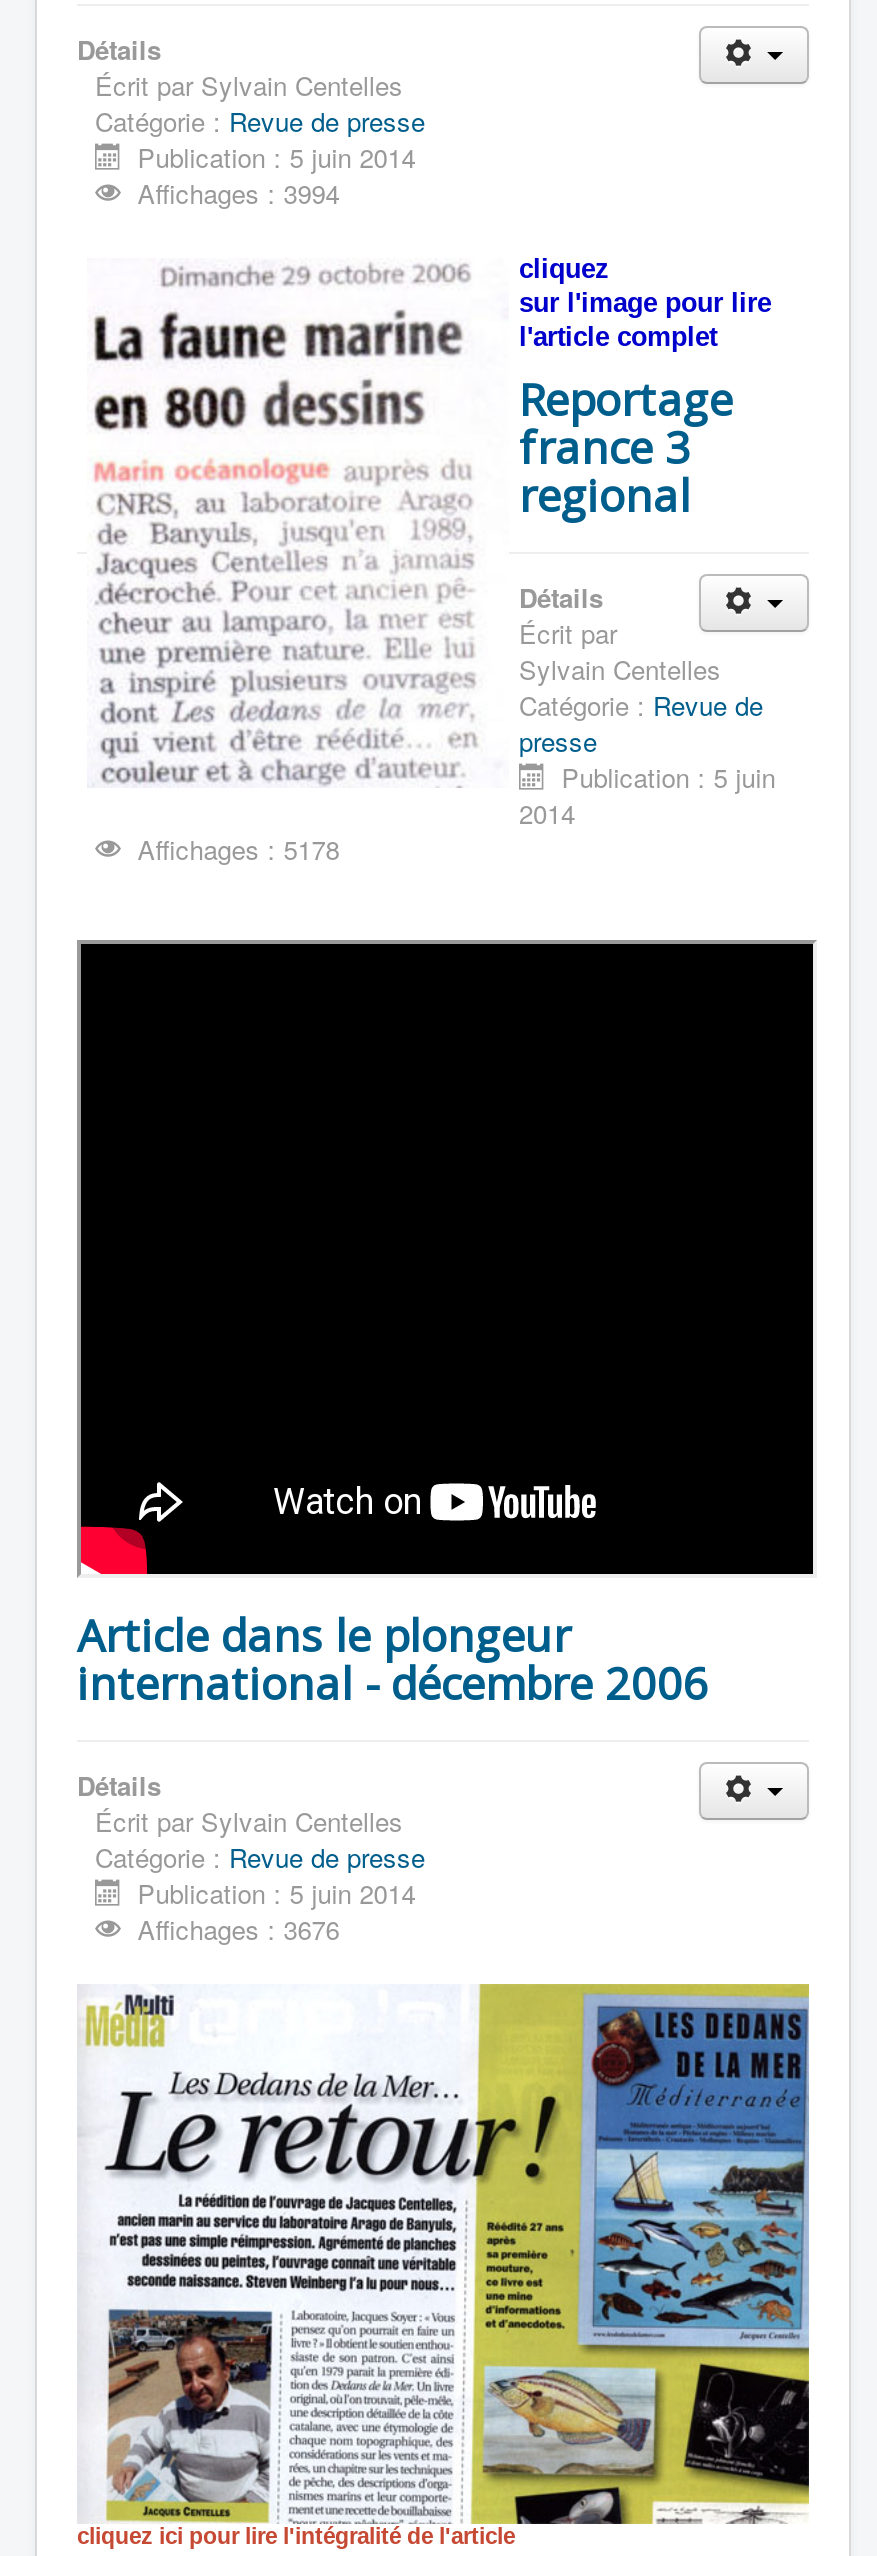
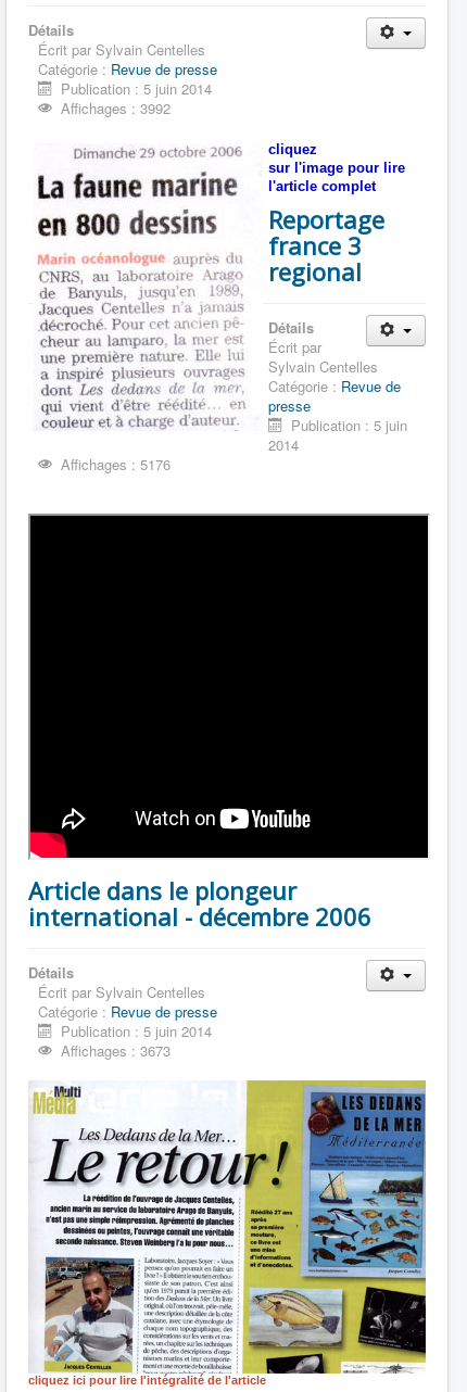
- Affichages : 3994
+ Affichages : 3992

- Affichages : 5178
+ Affichages : 5176

- Affichages : 3676
+ Affichages : 3673
